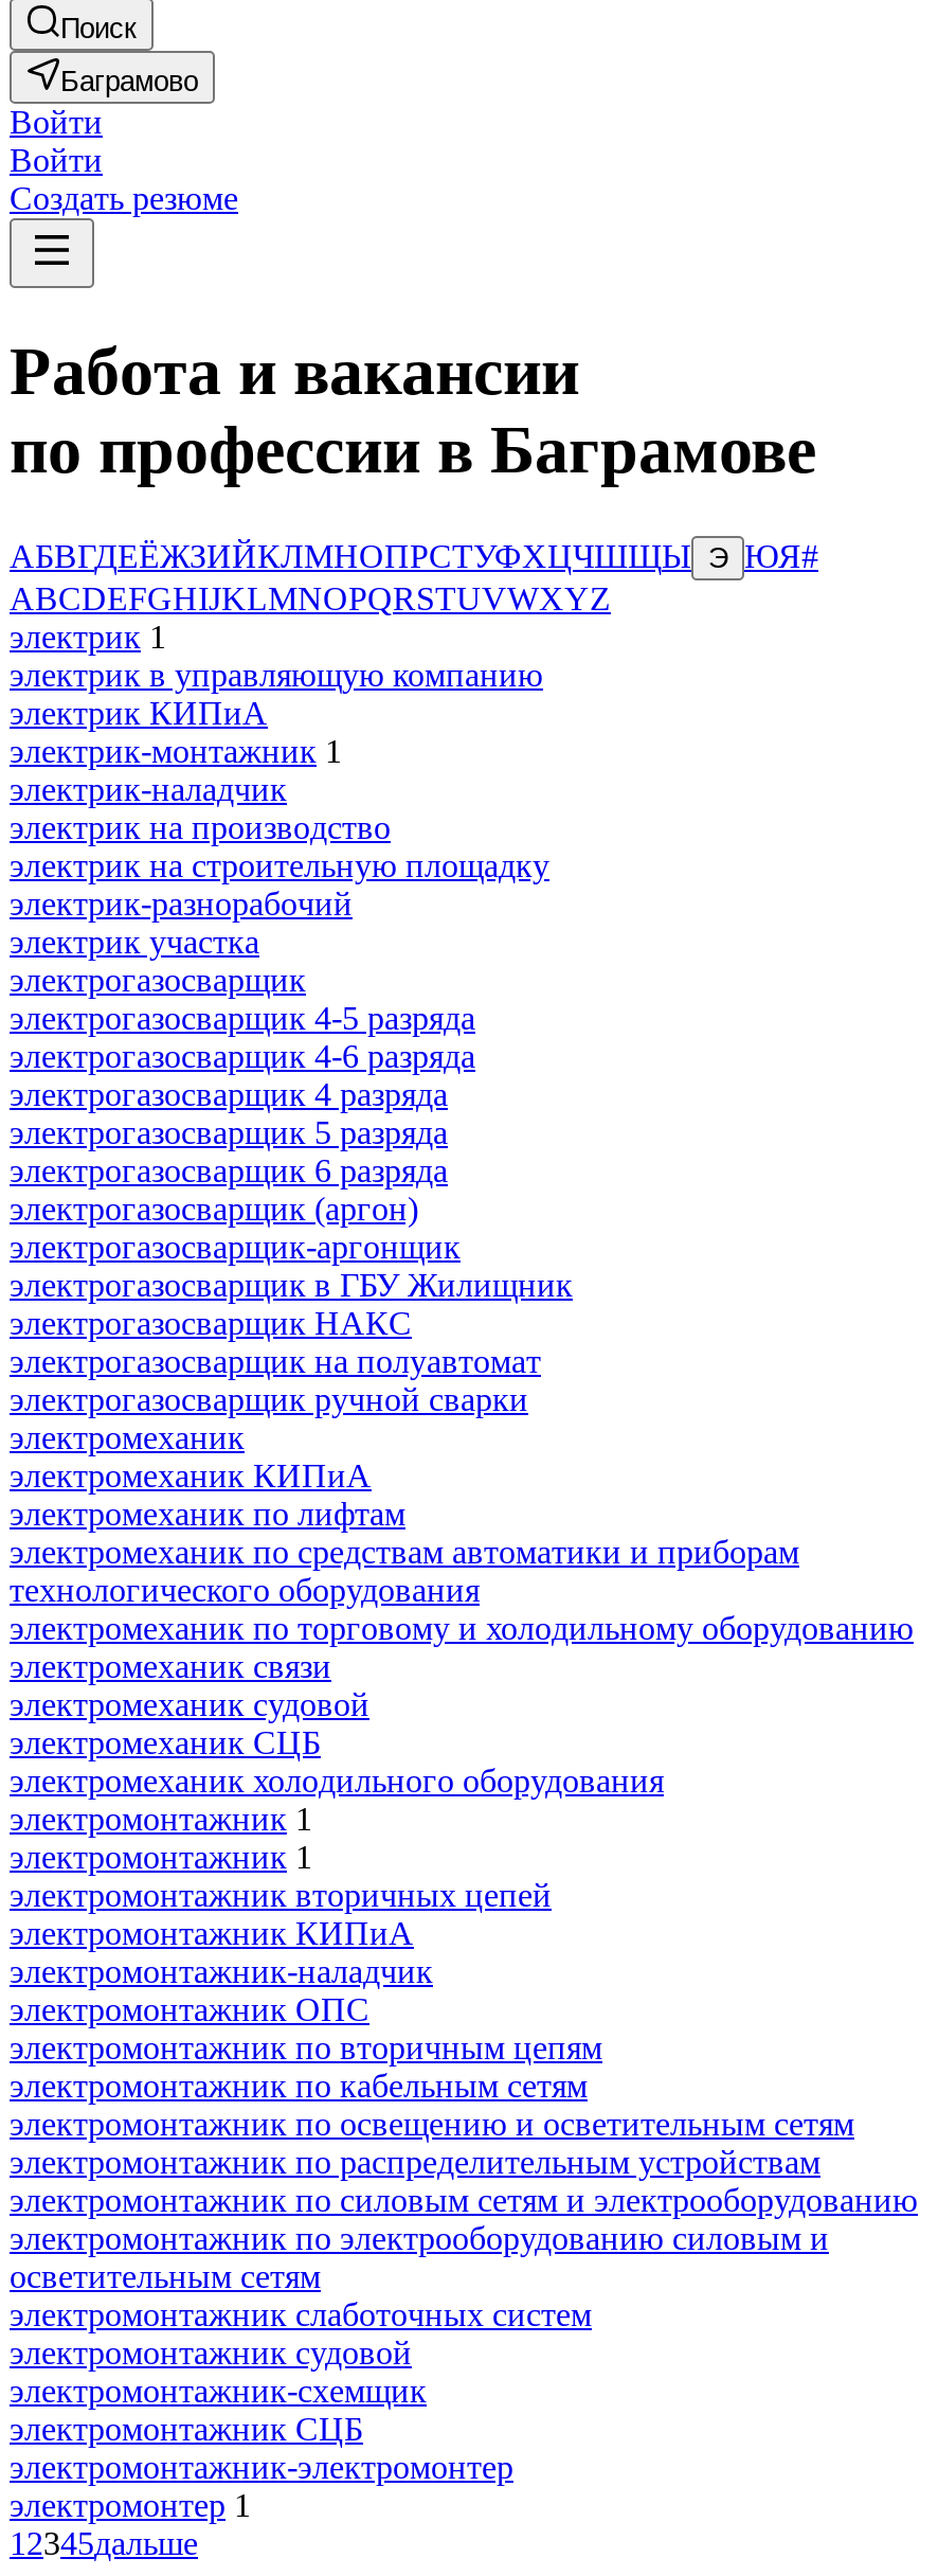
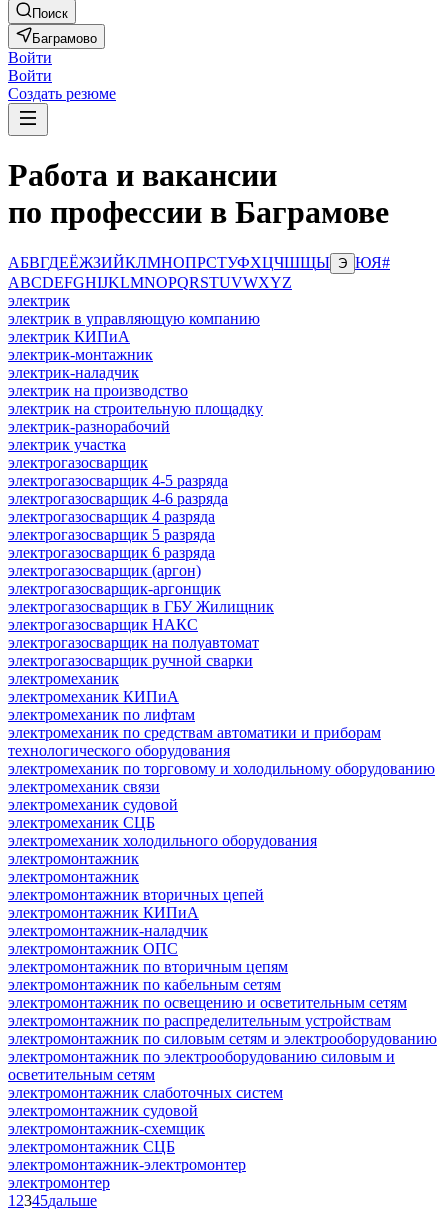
- электрик 1
+ электрик

- электрик-монтажник 1
+ электрик-монтажник

- электромонтажник 1
- электромонтажник 1
+ электромонтажник
+ электромонтажник

- электромонтер 1
+ электромонтер
